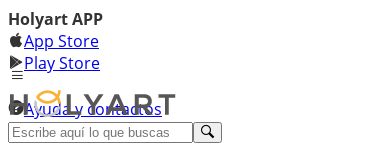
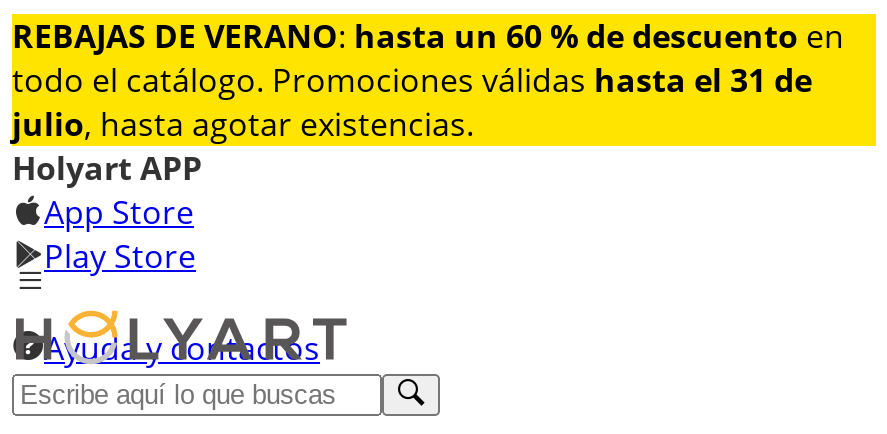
+ [image]
+ REBAJAS DE VERANO: hasta un 60 % de descuento en
+ todo el catálogo. Promociones válidas hasta el 31 de
+ julio, hasta agotar existencias.
